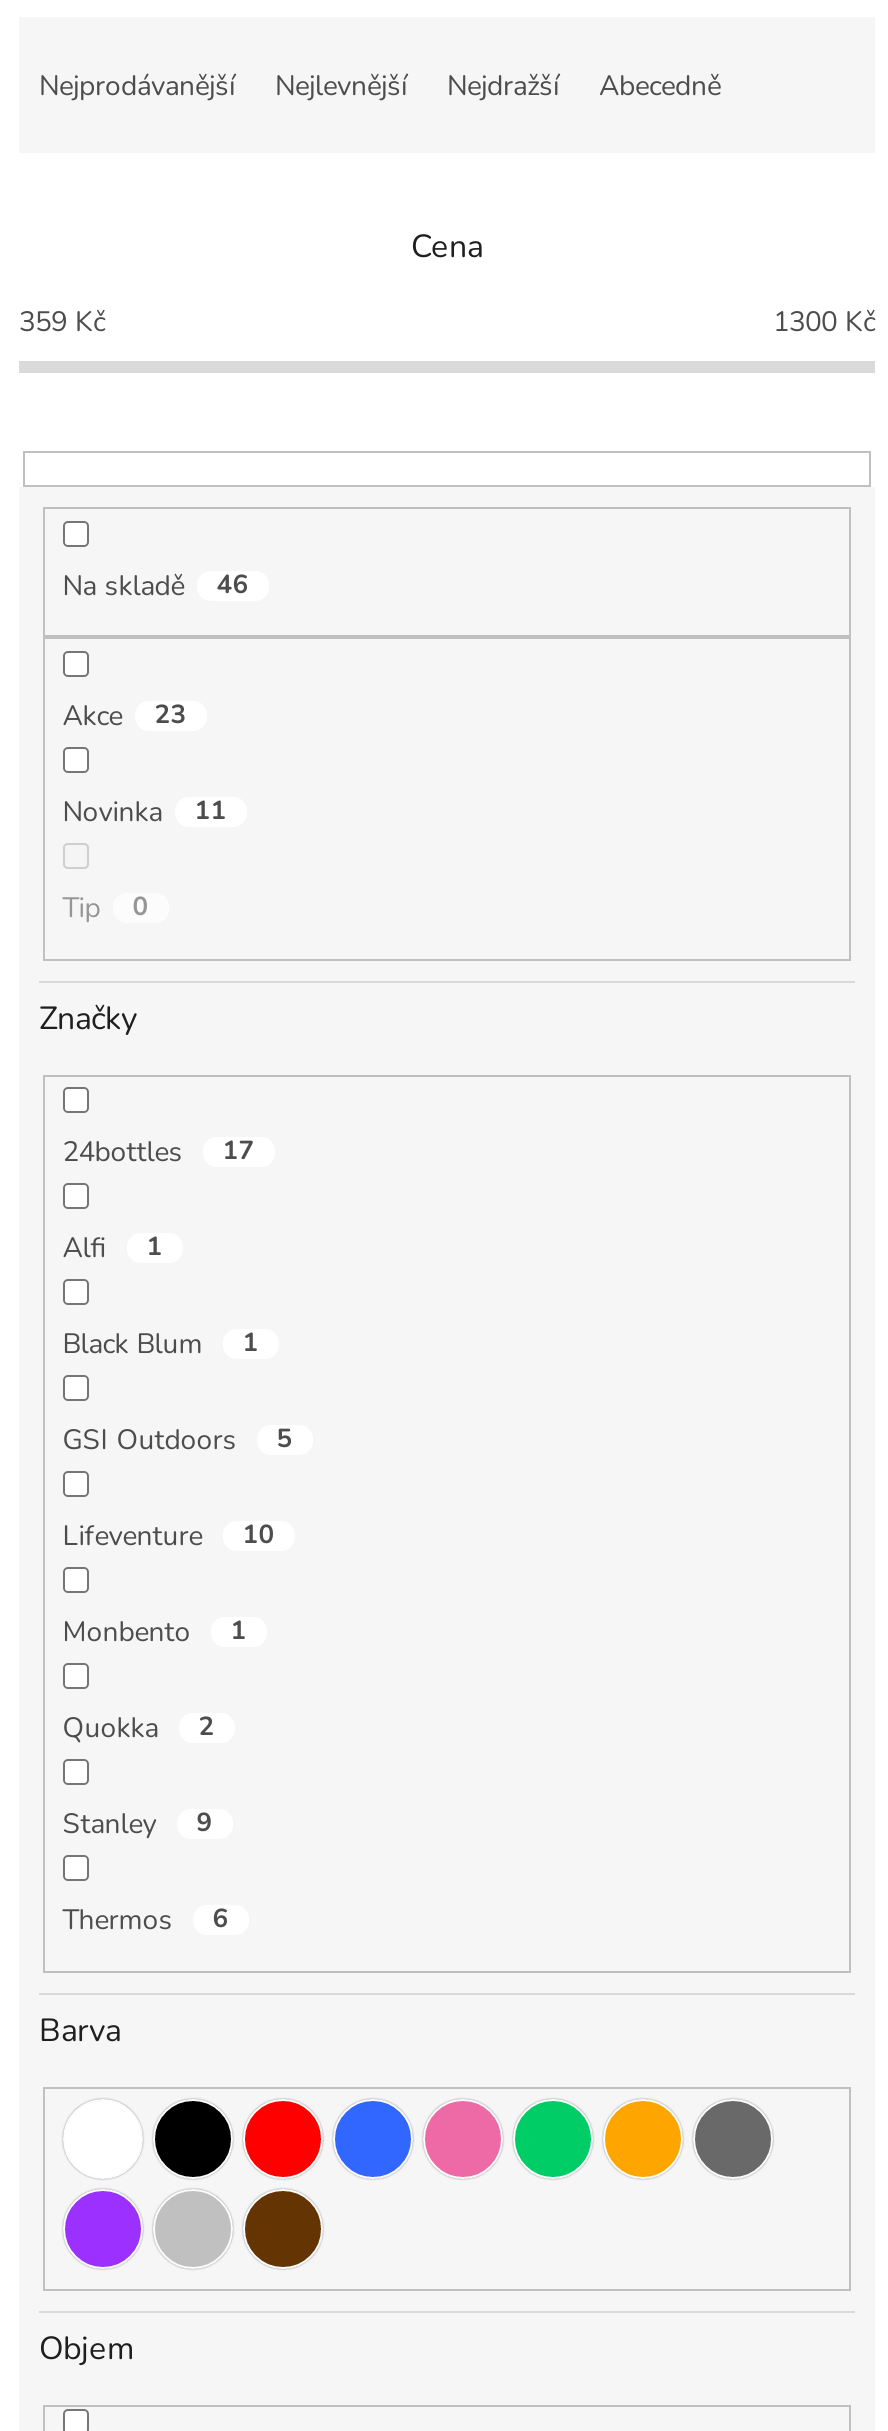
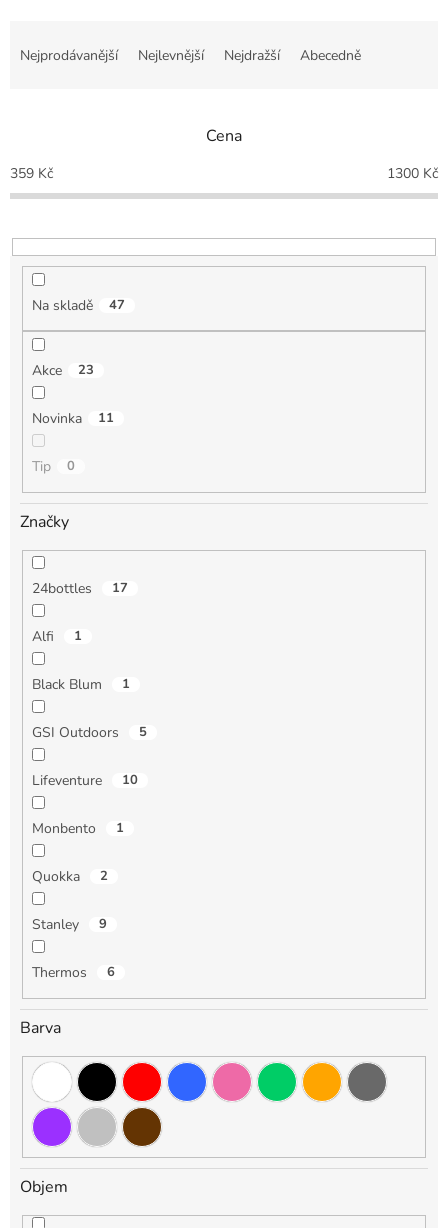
- 46
+ 47
